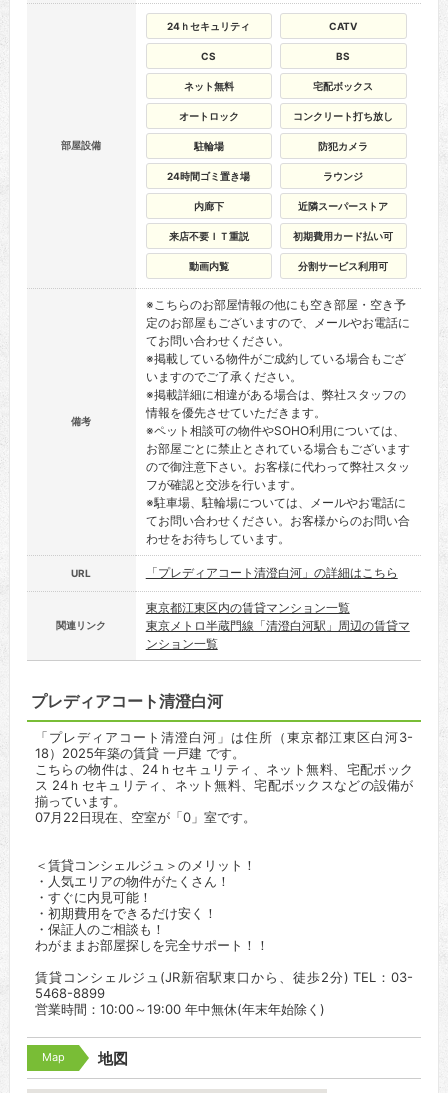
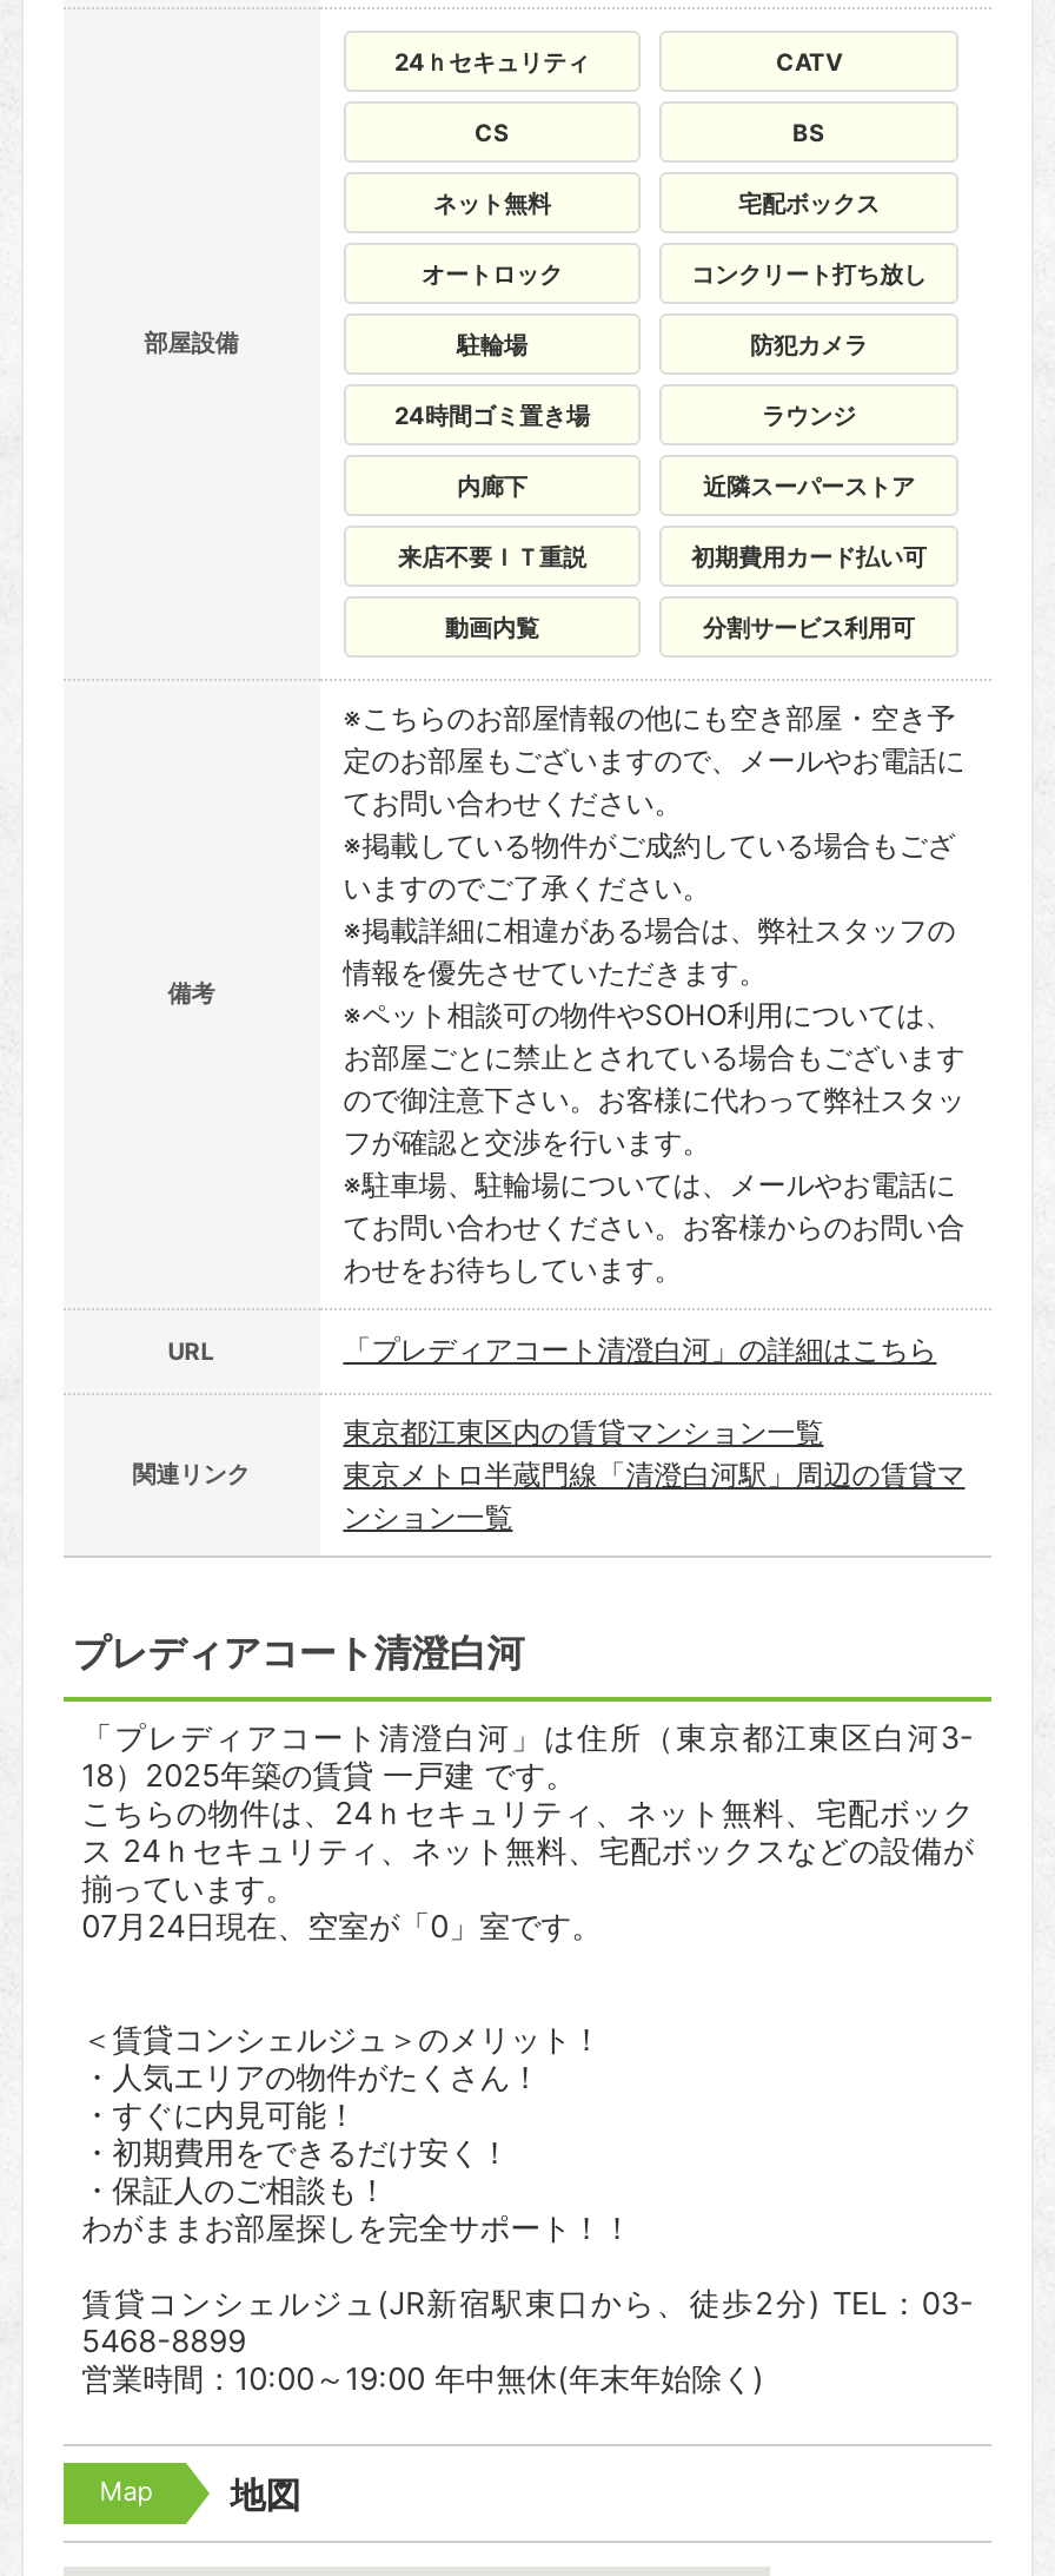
- 07月22日現在、空室が「0」室です。
+ 07月24日現在、空室が「0」室です。
